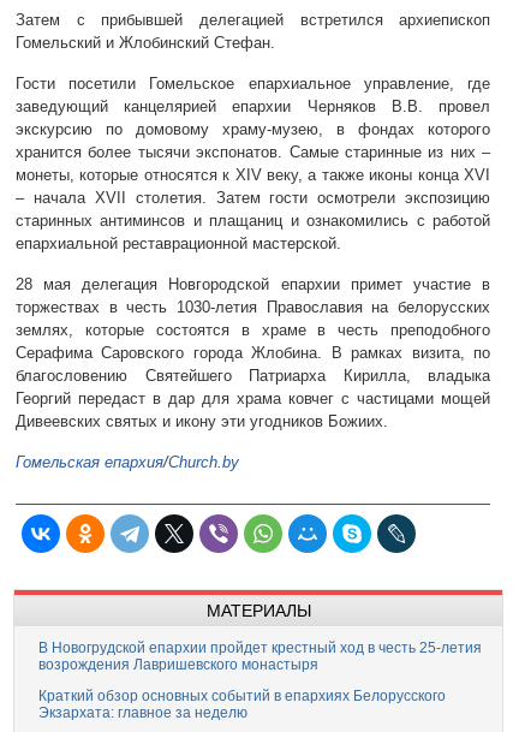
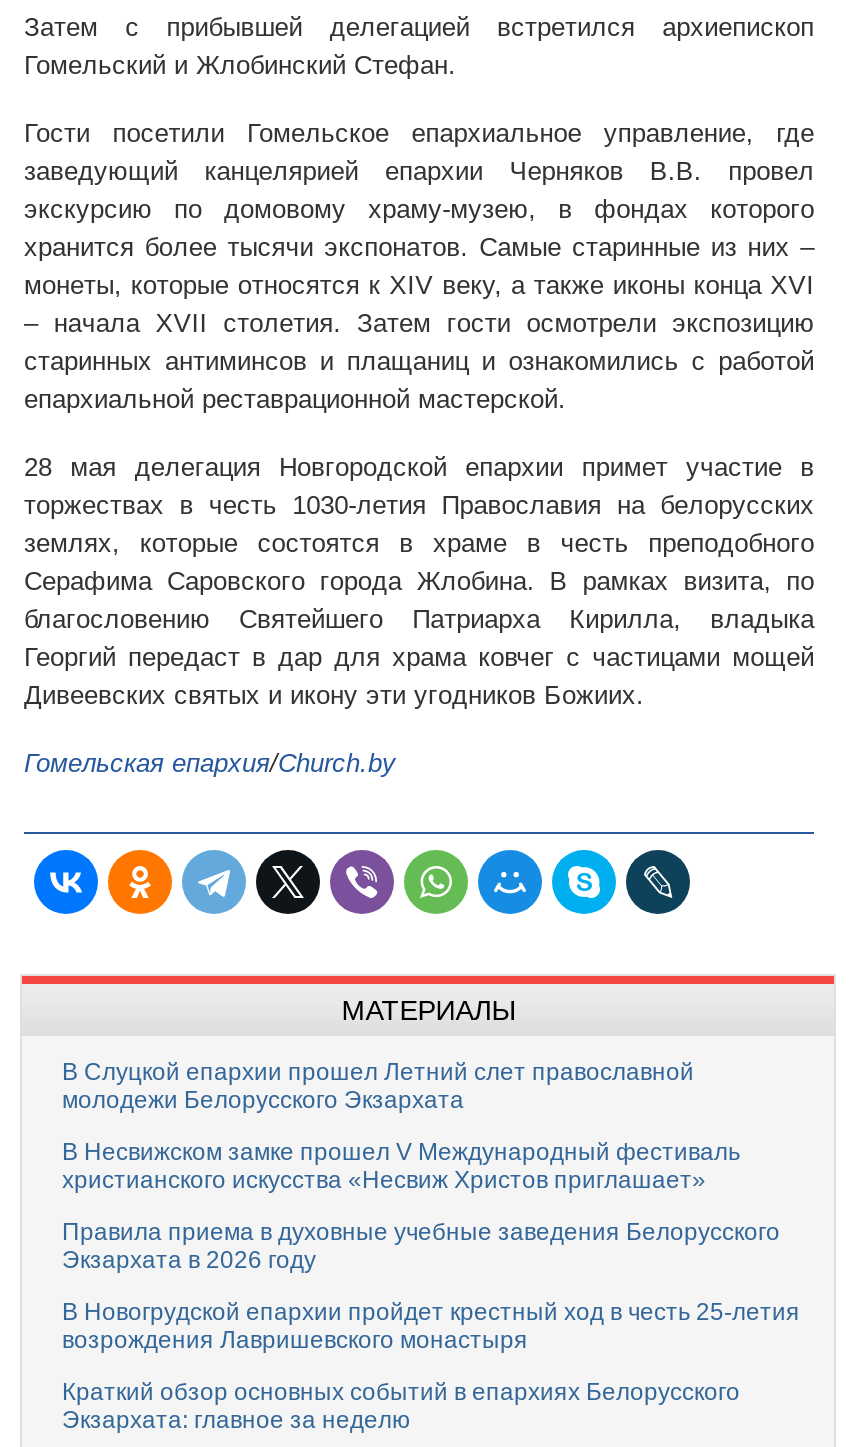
+ В Слуцкой епархии прошел Летний слет православной
+ молодежи Белорусского Экзархата
+ В Несвижском замке прошел V Международный фестиваль
+ христианского искусства «Несвиж Христов приглашает»
+ Правила приема в духовные учебные заведения Белорусского
+ Экзархата в 2026 году
